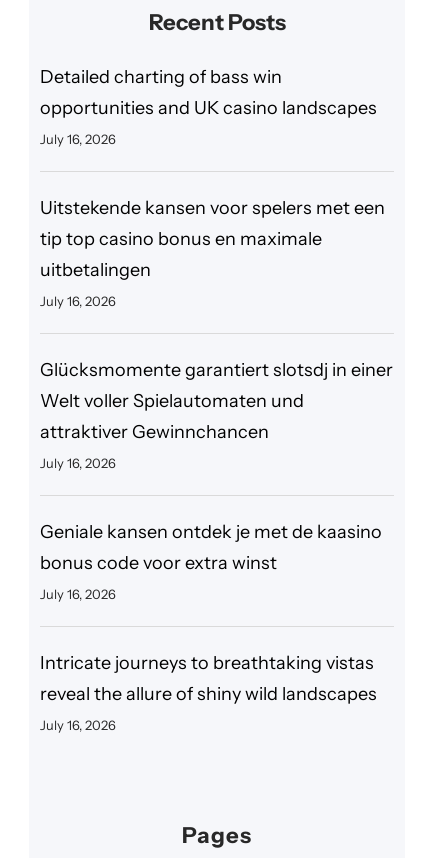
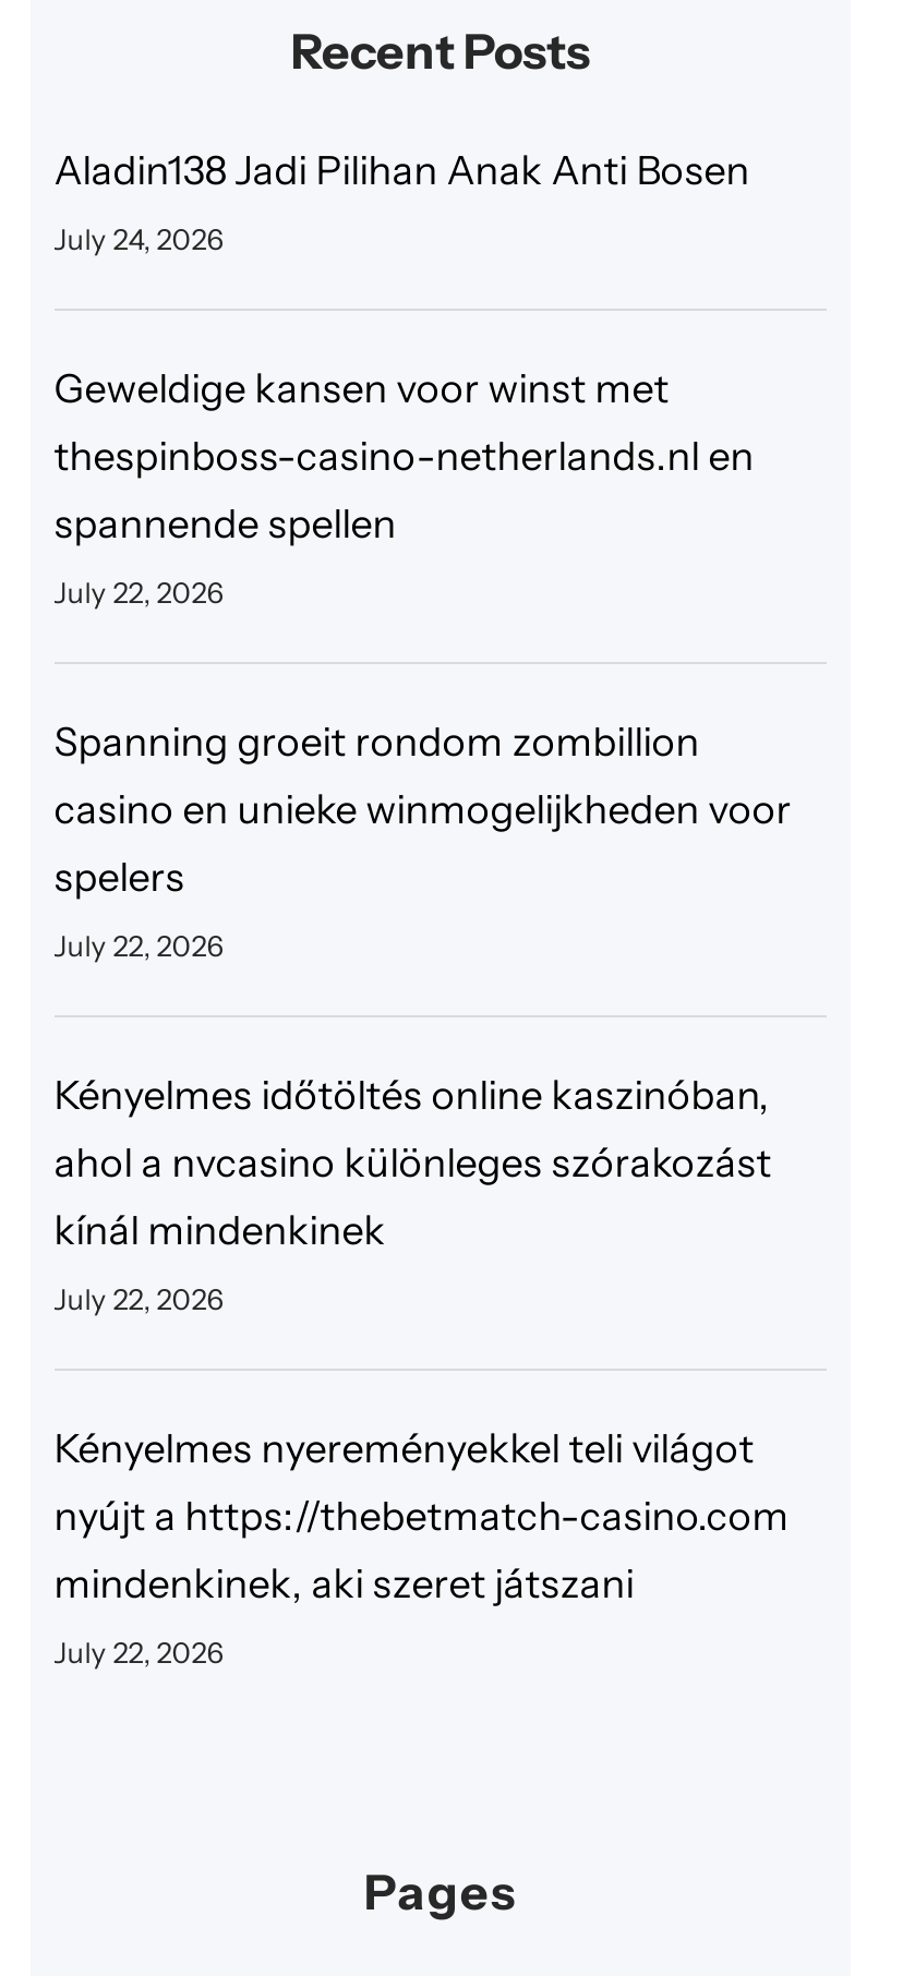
- Detailed charting of bass win
- opportunities and UK casino landscapes
+ Aladin138 Jadi Pilihan Anak Anti Bosen

- July 16, 2026
+ July 24, 2026

- Uitstekende kansen voor spelers met een
- tip top casino bonus en maximale
- uitbetalingen
+ Geweldige kansen voor winst met
+ thespinboss-casino-netherlands.nl en
+ spannende spellen

- July 16, 2026
+ July 22, 2026

- Glücksmomente garantiert slotsdj in einer
- Welt voller Spielautomaten und
- attraktiver Gewinnchancen
+ Spanning groeit rondom zombillion
+ casino en unieke winmogelijkheden voor
+ spelers

- July 16, 2026
+ July 22, 2026

- Geniale kansen ontdek je met de kaasino
- bonus code voor extra winst
+ Kényelmes időtöltés online kaszinóban,
+ ahol a nvcasino különleges szórakozást
+ kínál mindenkinek

- July 16, 2026
+ July 22, 2026

- Intricate journeys to breathtaking vistas
- reveal the allure of shiny wild landscapes
+ Kényelmes nyereményekkel teli világot
+ nyújt a https://thebetmatch-casino.com
+ mindenkinek, aki szeret játszani

- July 16, 2026
+ July 22, 2026
